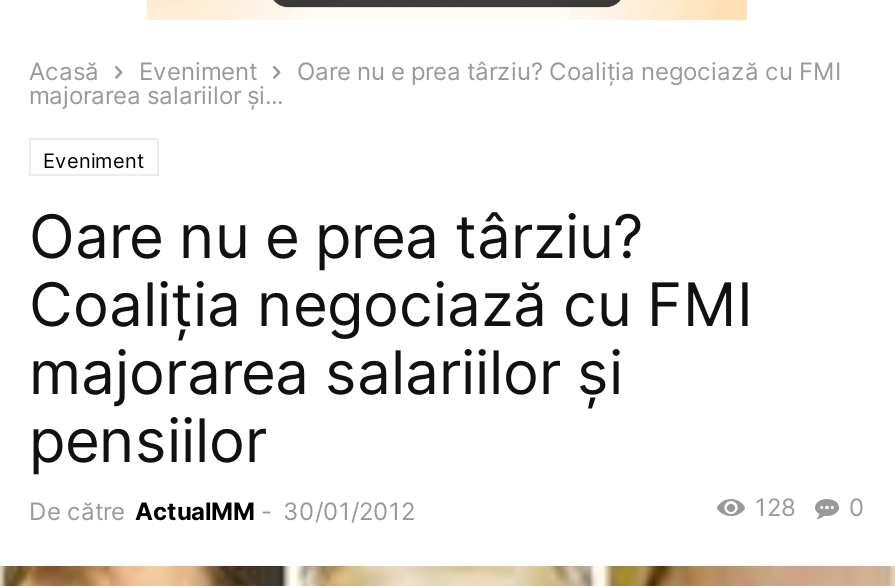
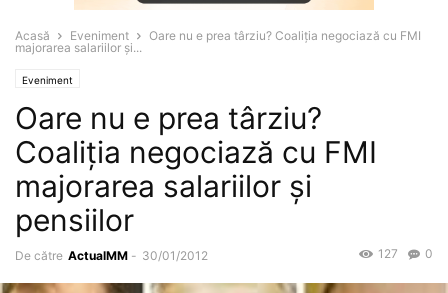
- 128 0
+ 127 0
